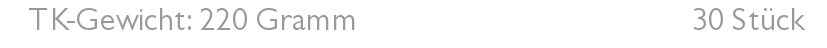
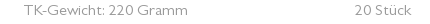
- 30 Stück
+ 20 Stück
